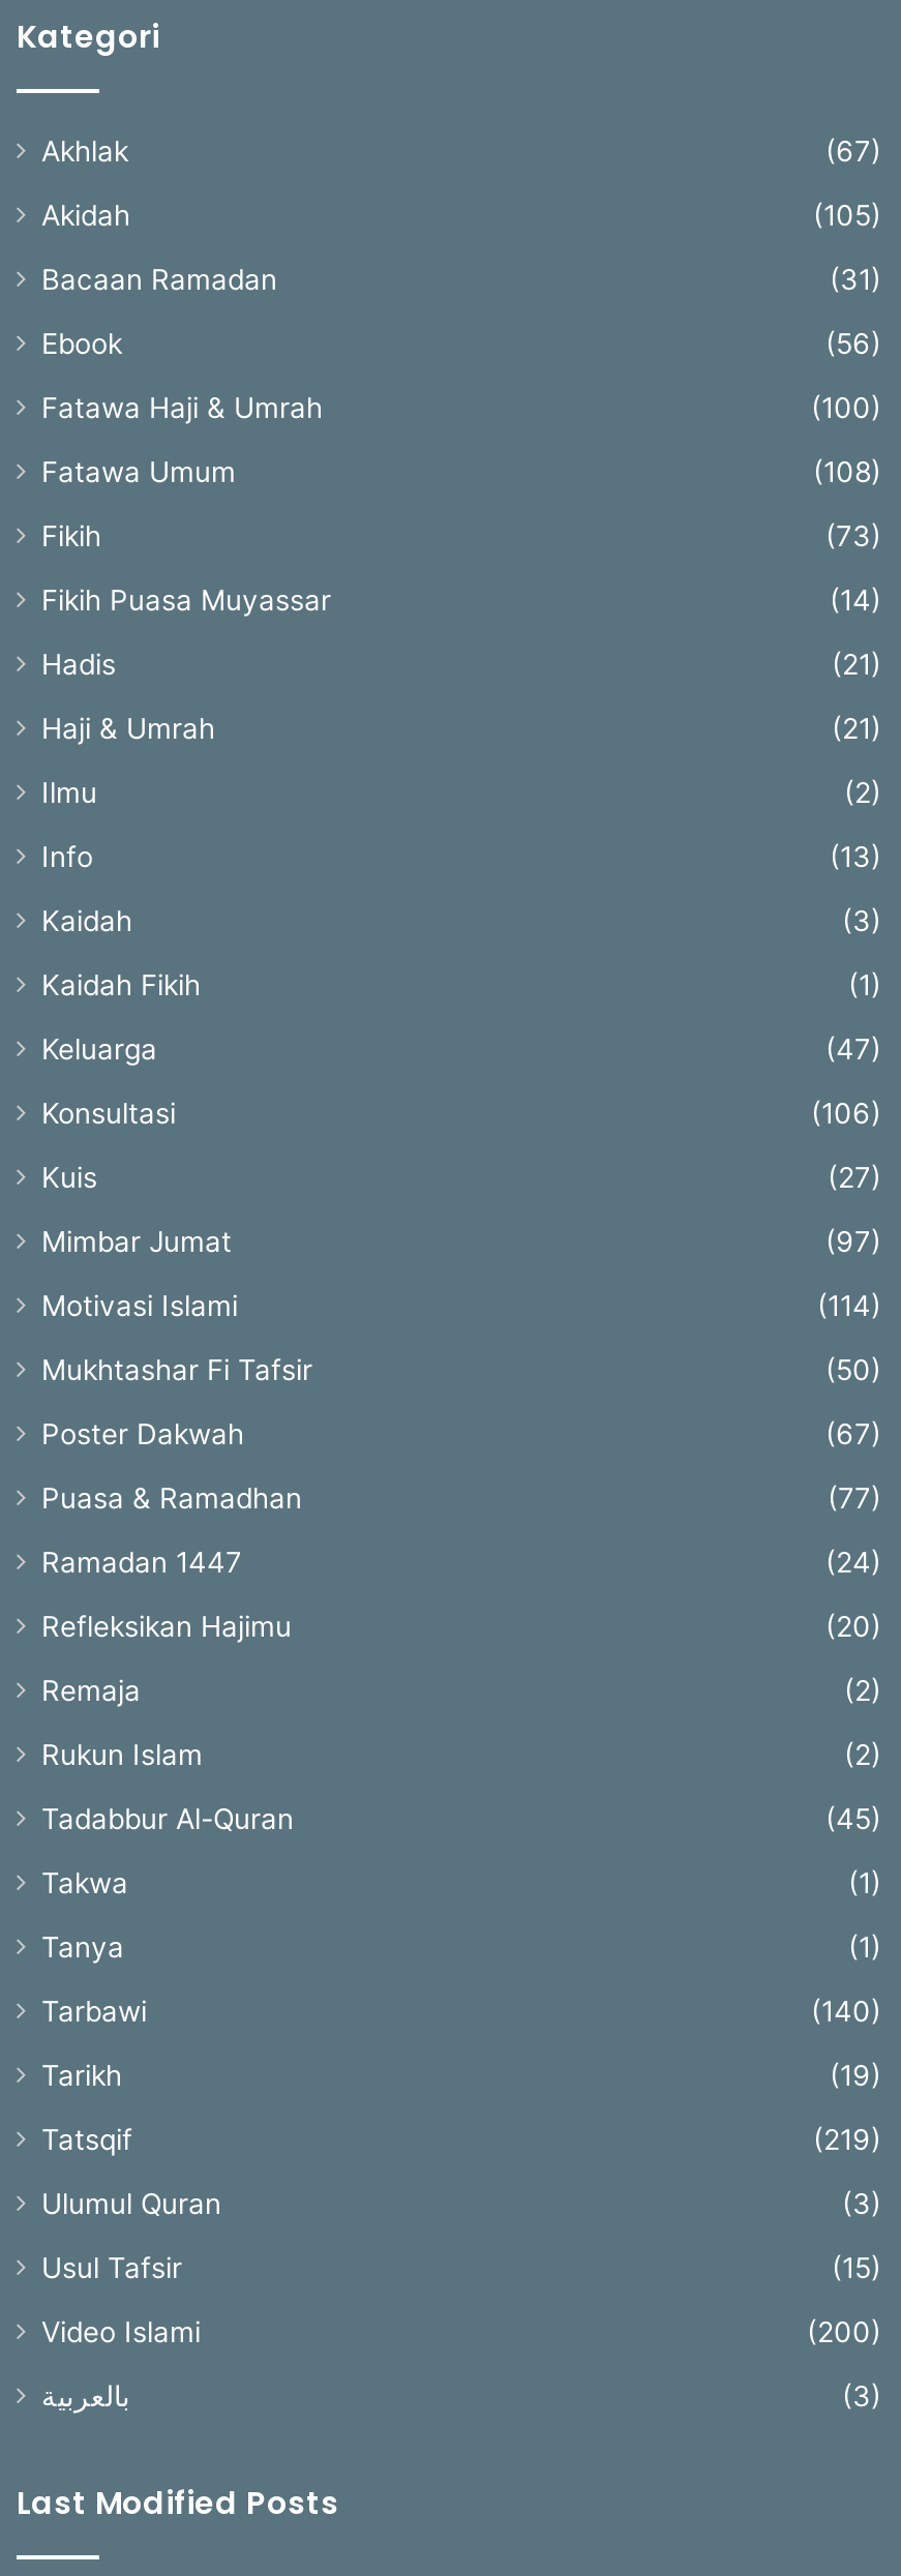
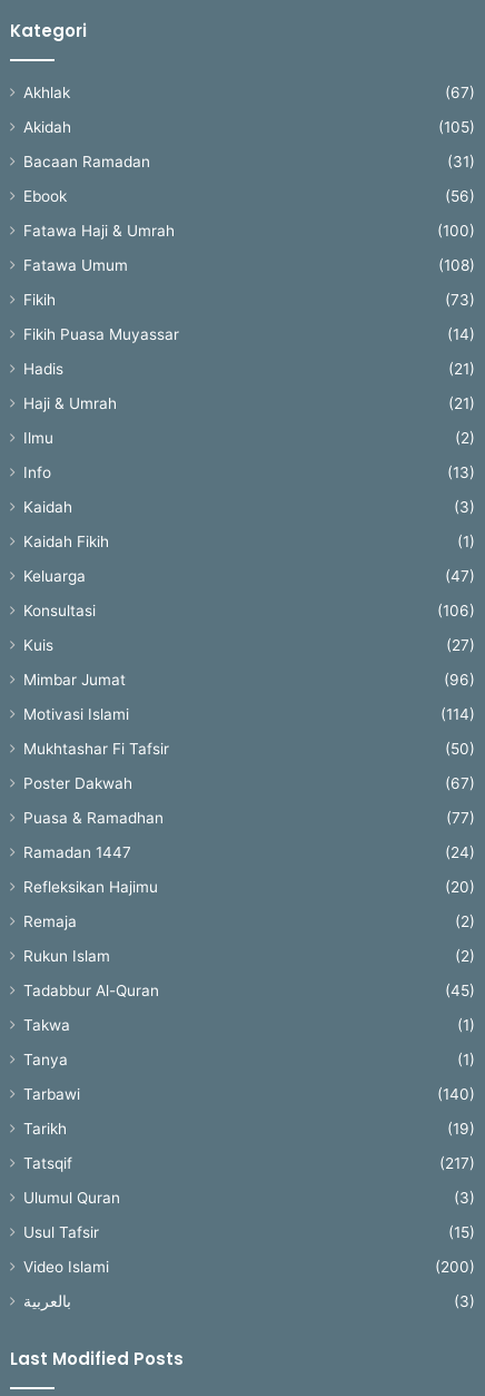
- (97)
+ (96)

- (219)
+ (217)
